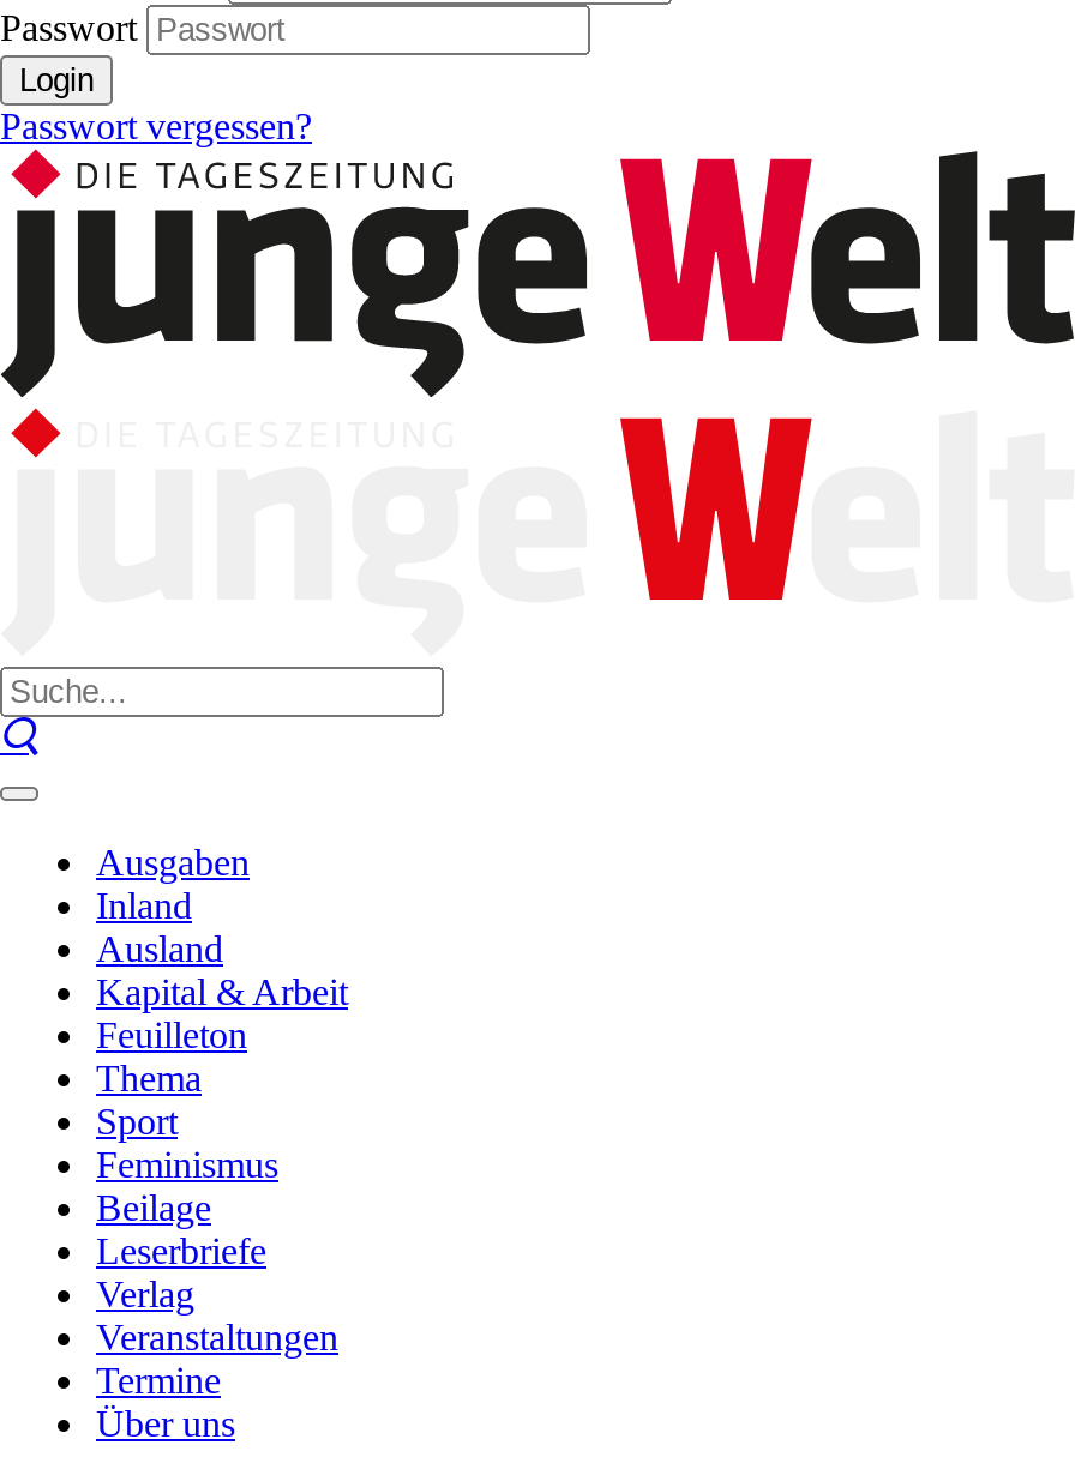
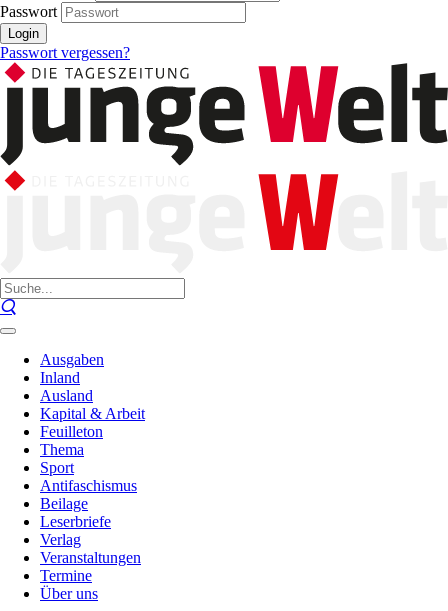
- Feminismus
+ Antifaschismus
